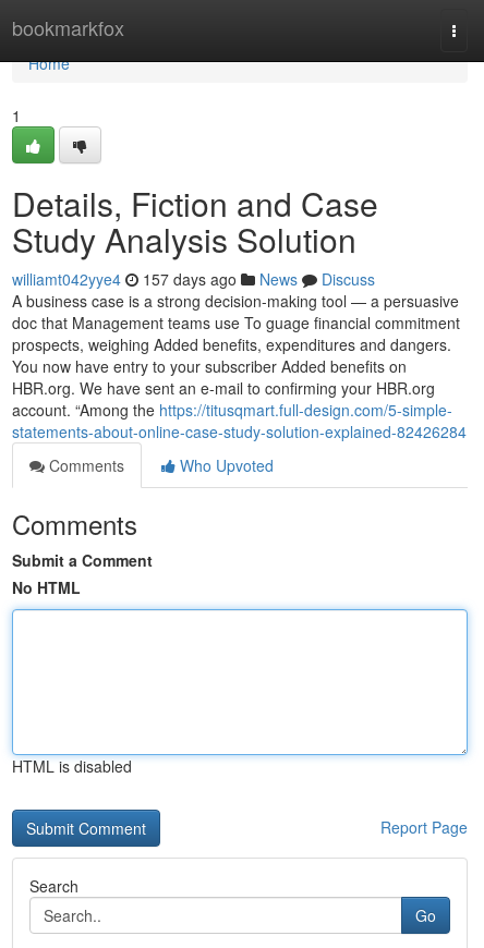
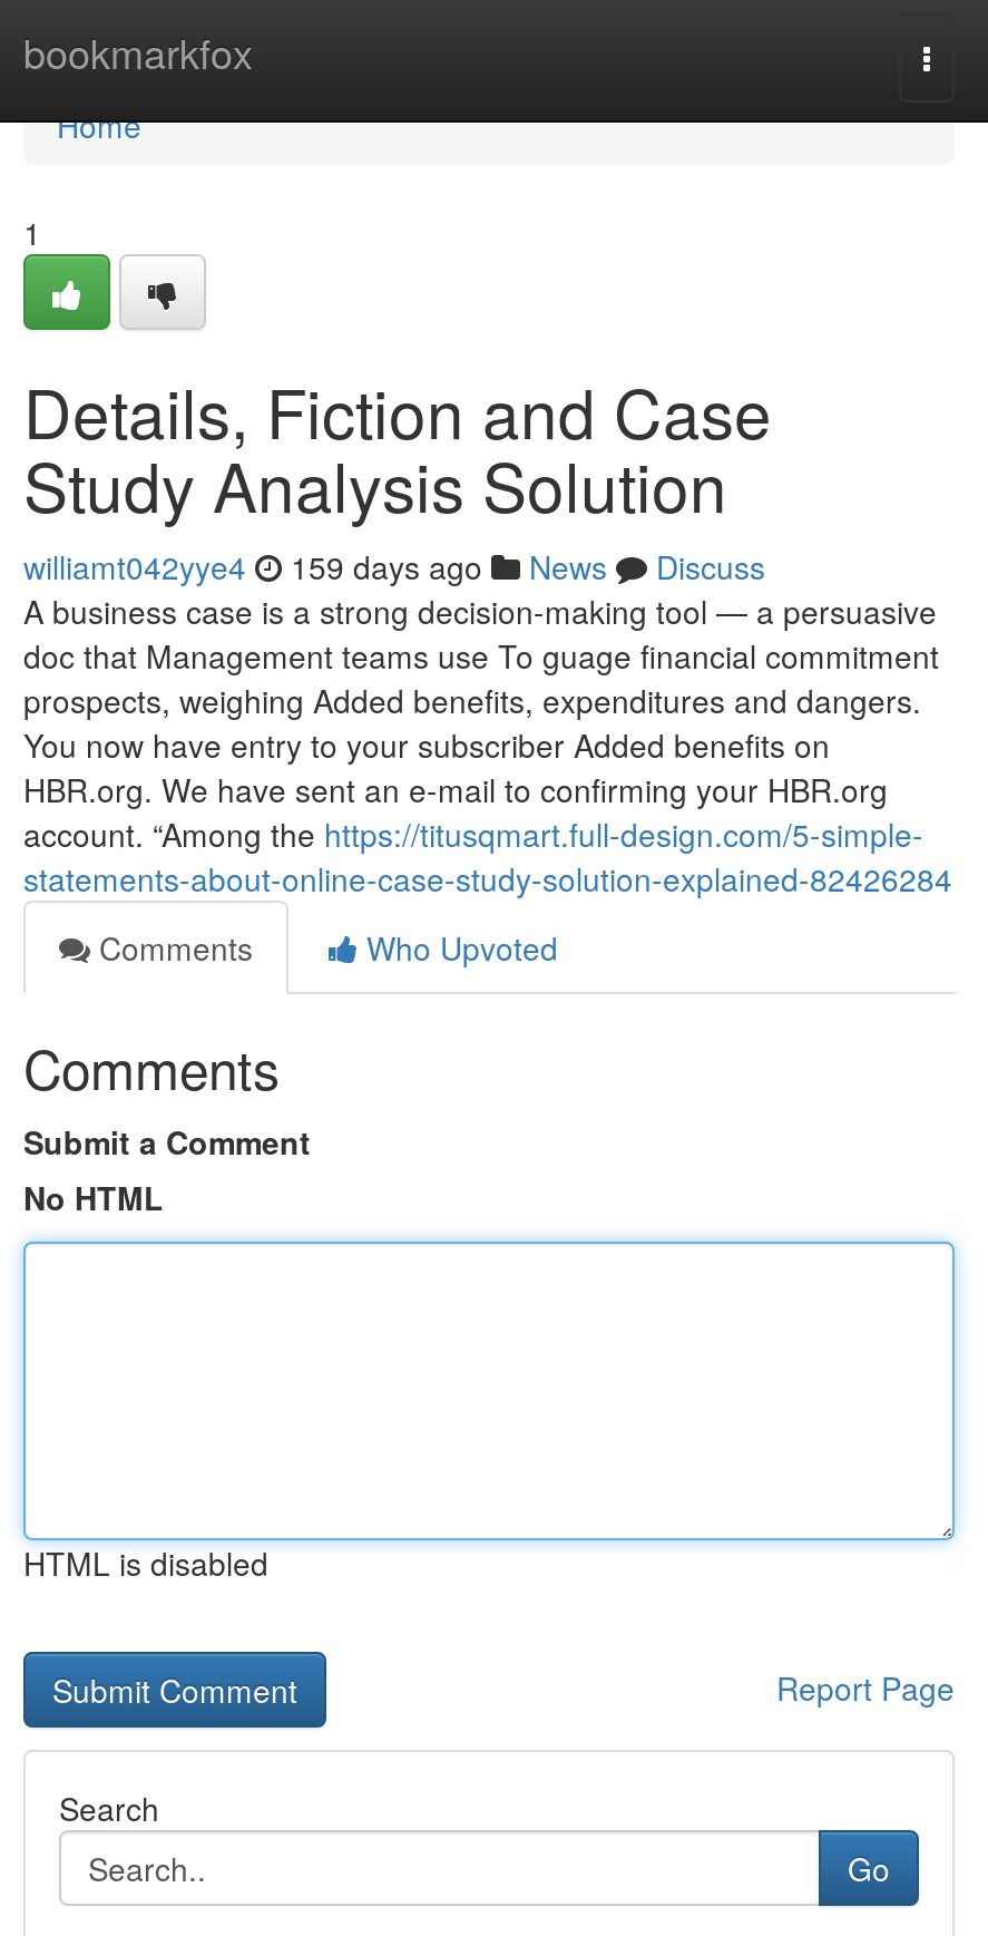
- williamt042yye4 157 days ago News Discuss
+ williamt042yye4 159 days ago News Discuss
